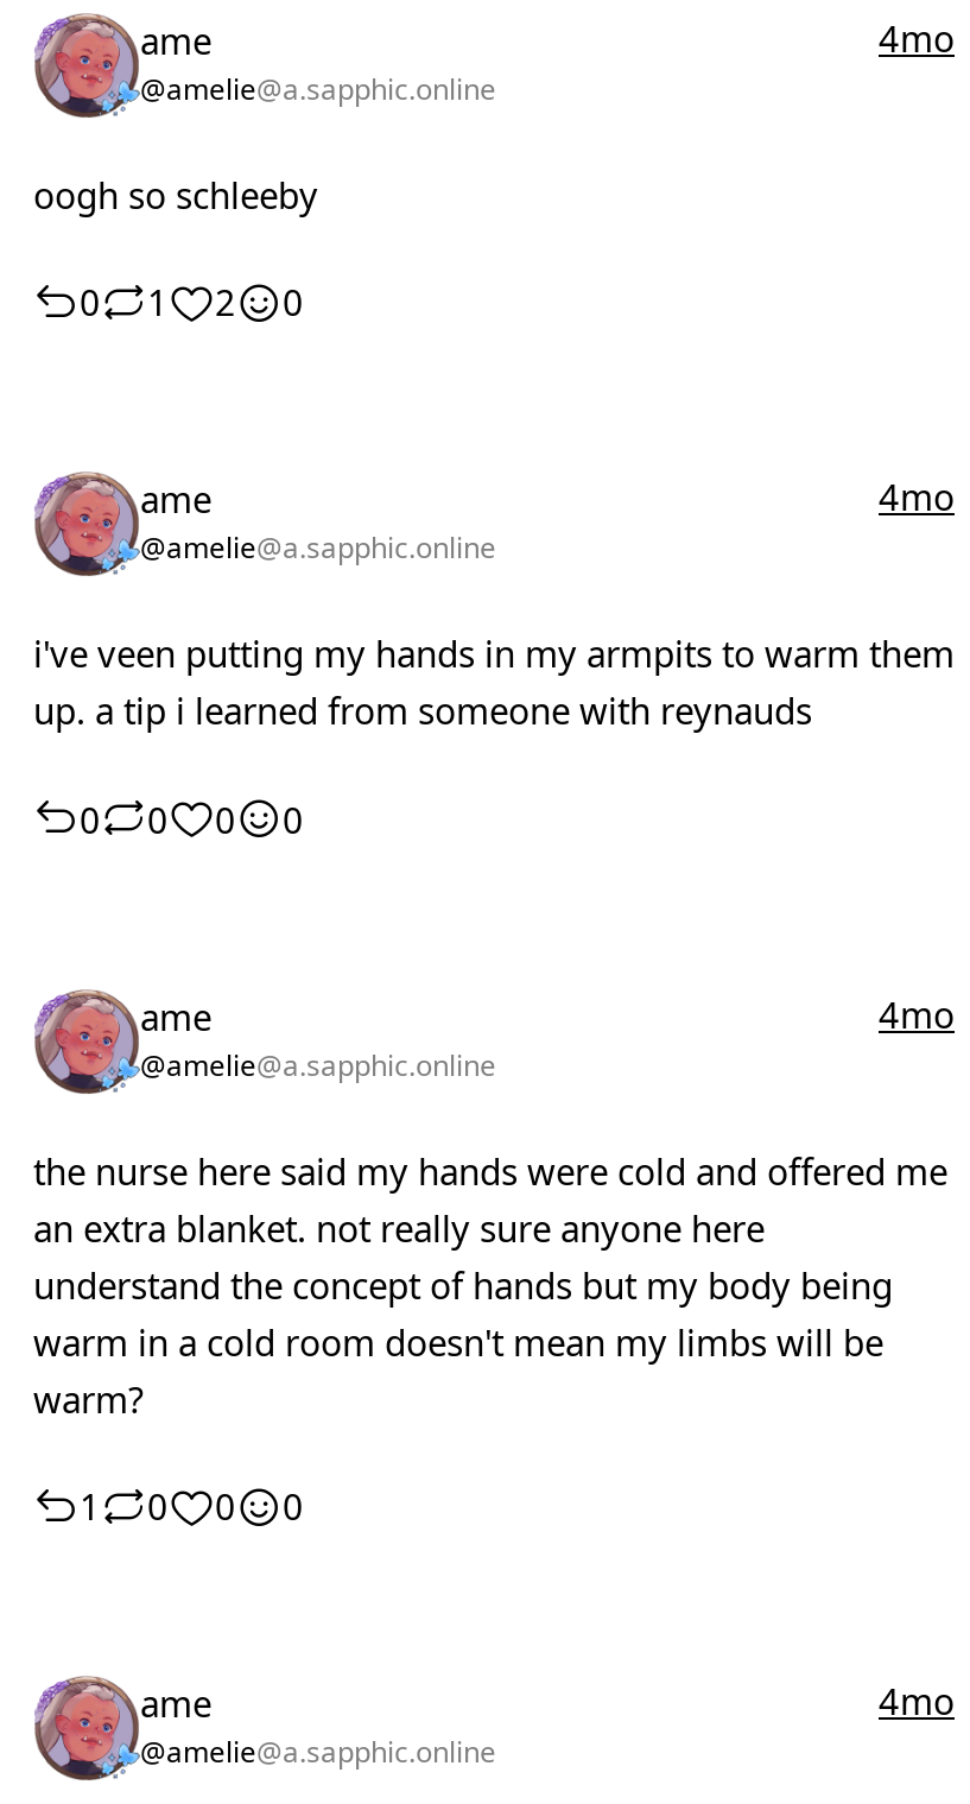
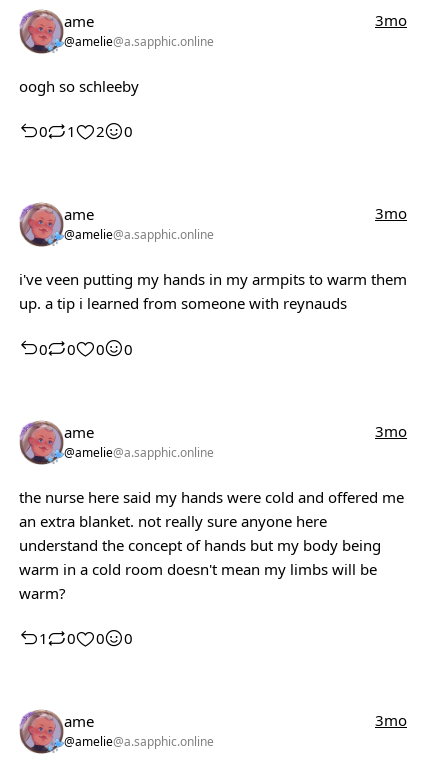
- 4mo
+ 3mo

- 4mo
+ 3mo

- 4mo
+ 3mo

- 4mo
+ 3mo
